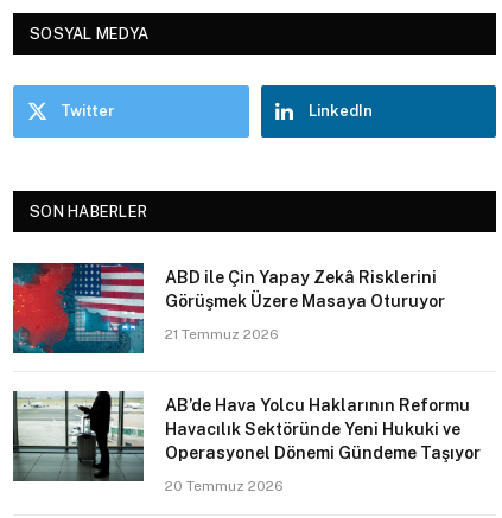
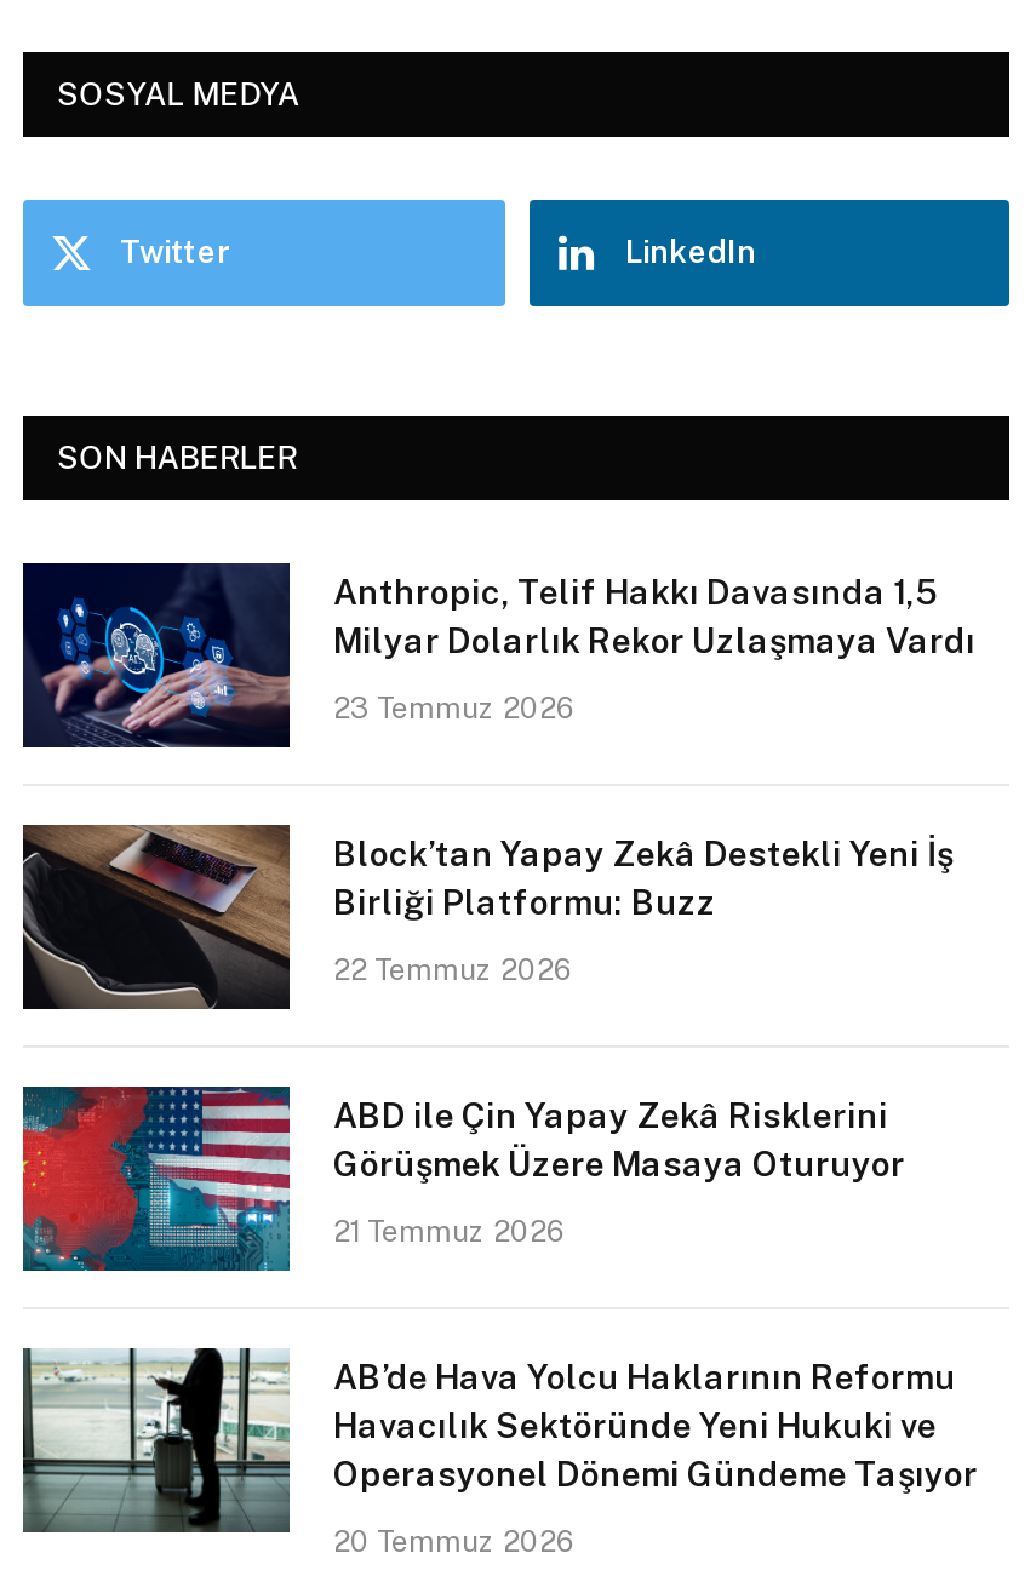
+ [image]
+ Anthropic, Telif Hakkı Davasında 1,5
+ Milyar Dolarlık Rekor Uzlaşmaya Vardı
+ 23 Temmuz 2026

+ [image]
+ Block’tan Yapay Zekâ Destekli Yeni İş
+ Birliği Platformu: Buzz
+ 22 Temmuz 2026
